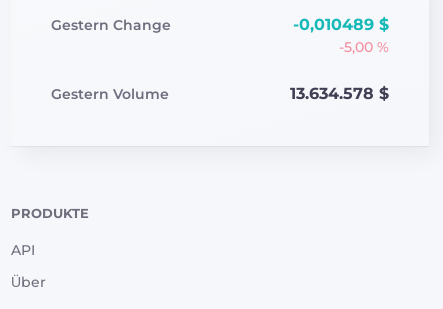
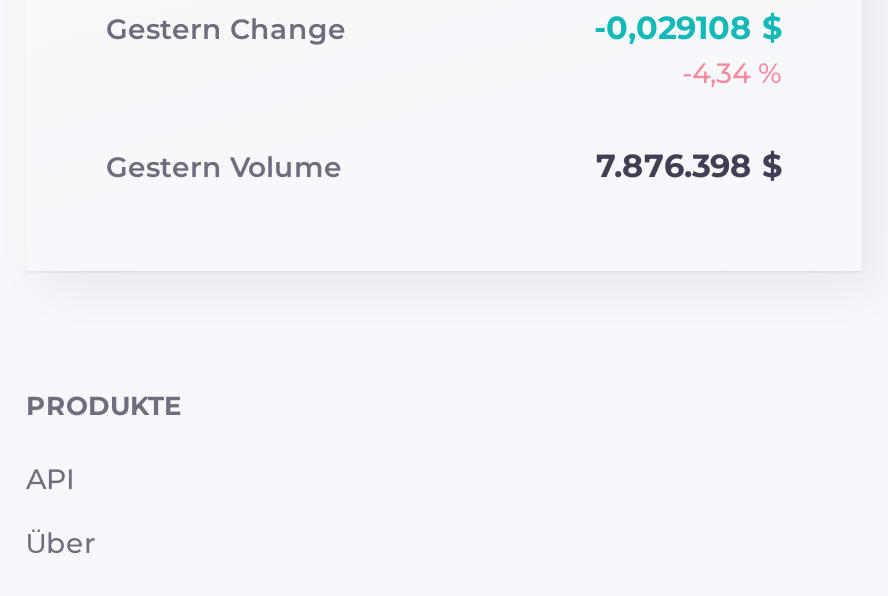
- -0,010489 $
+ -0,029108 $

- -5,00 %
+ -4,34 %

- 13.634.578 $
+ 7.876.398 $
